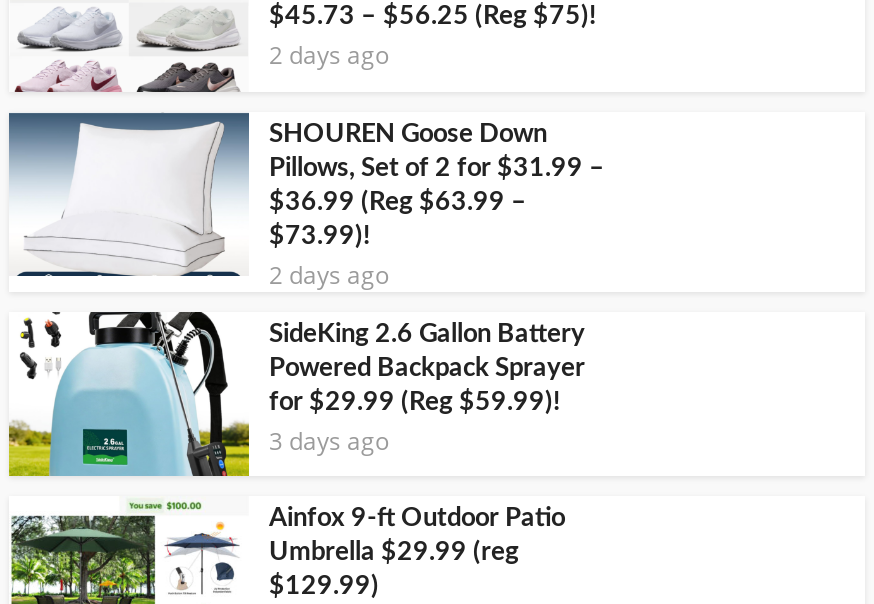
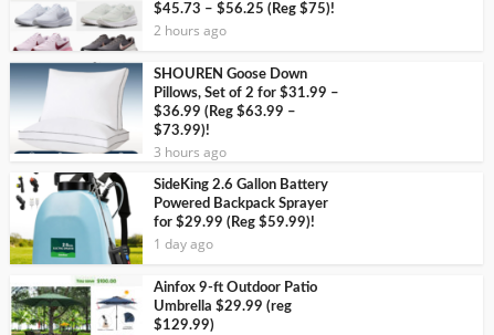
- 2 days ago
+ 2 hours ago

- 2 days ago
+ 3 hours ago

- 3 days ago
+ 1 day ago
